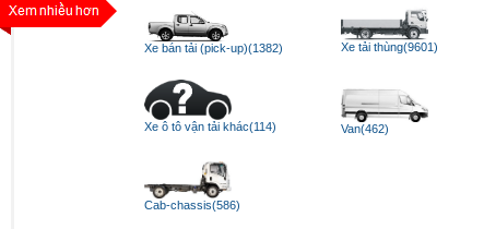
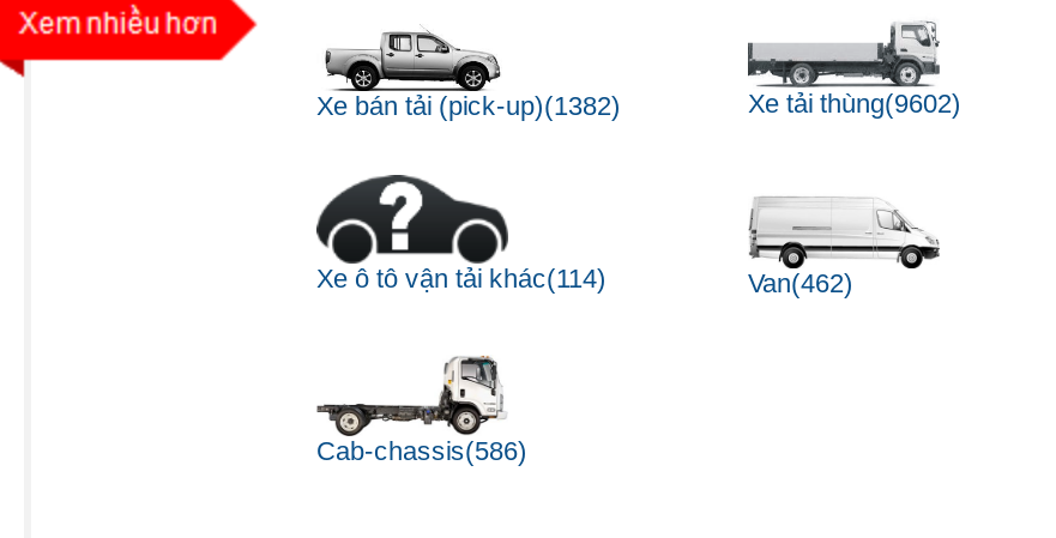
- Xe tải thùng(9601)
+ Xe tải thùng(9602)
